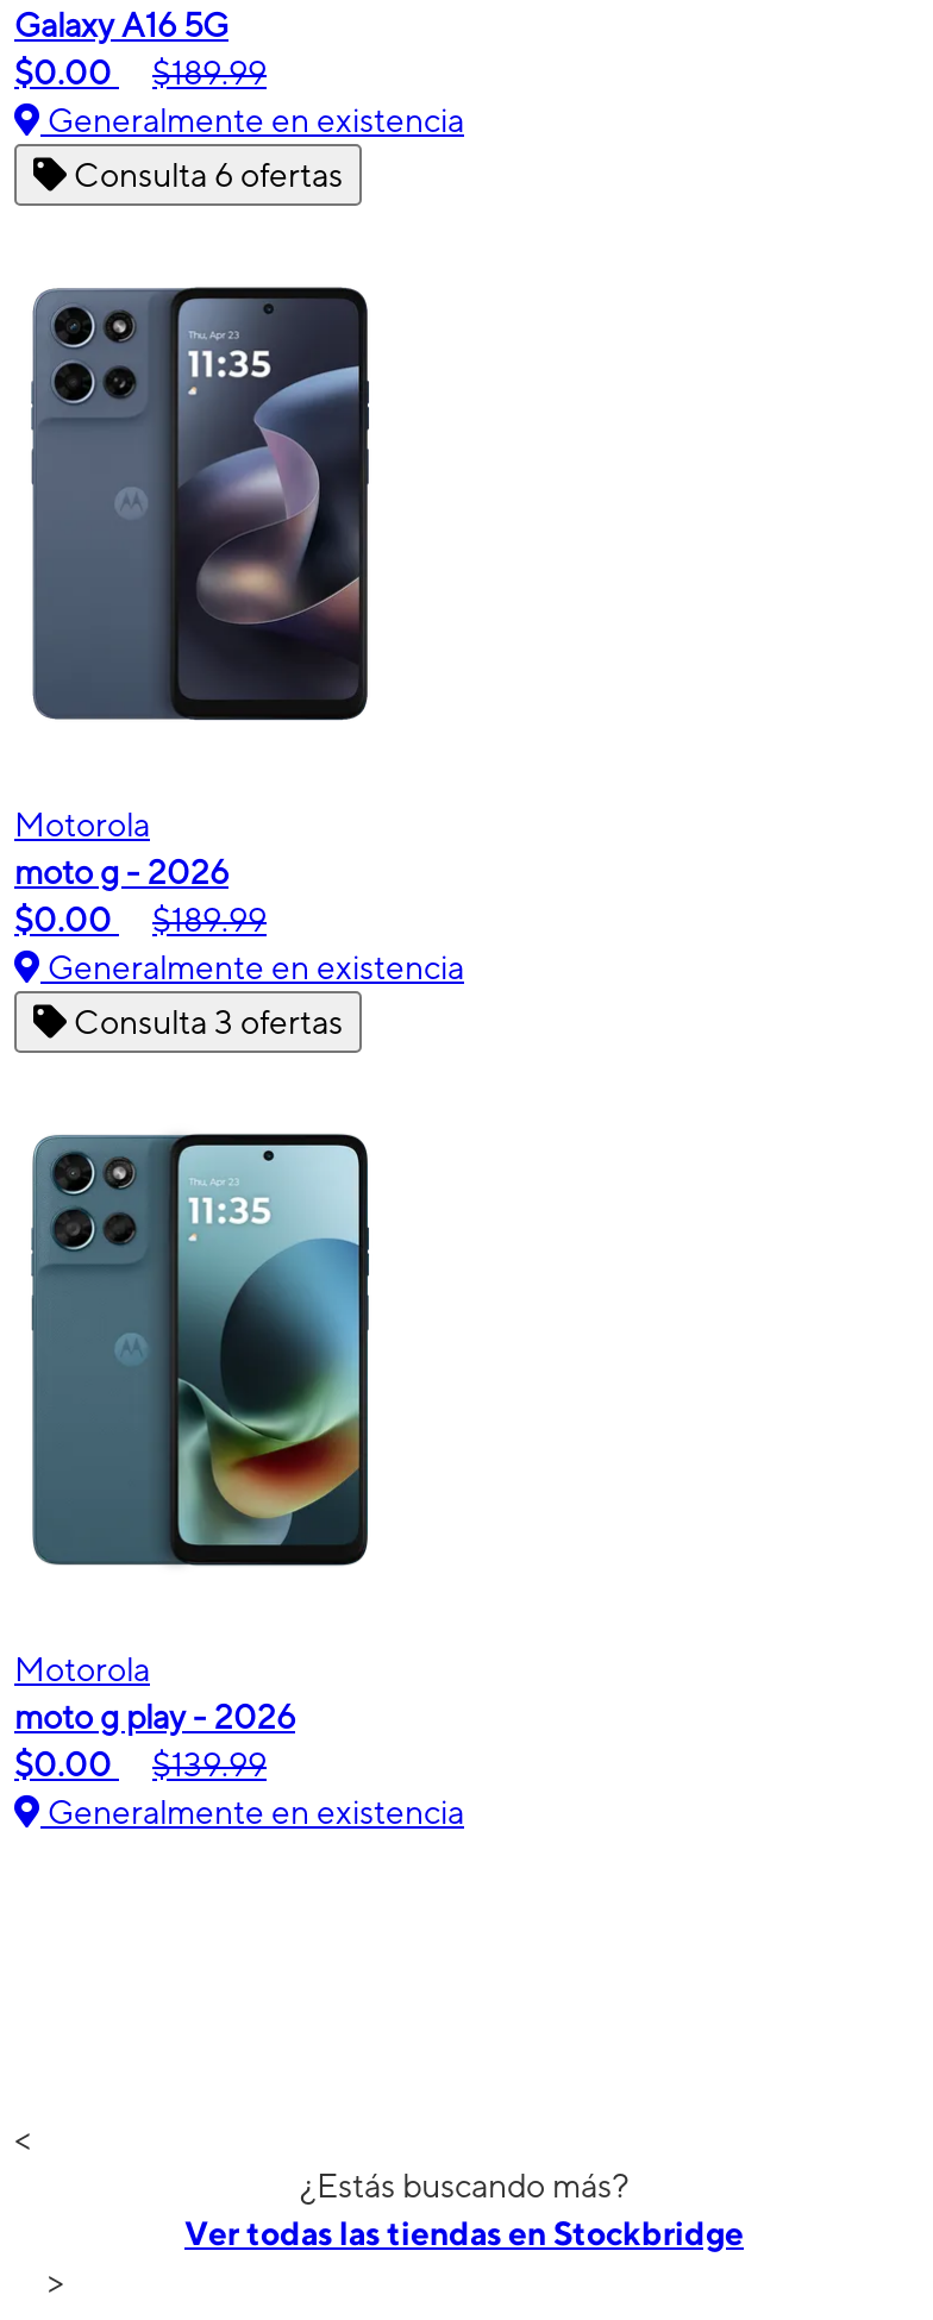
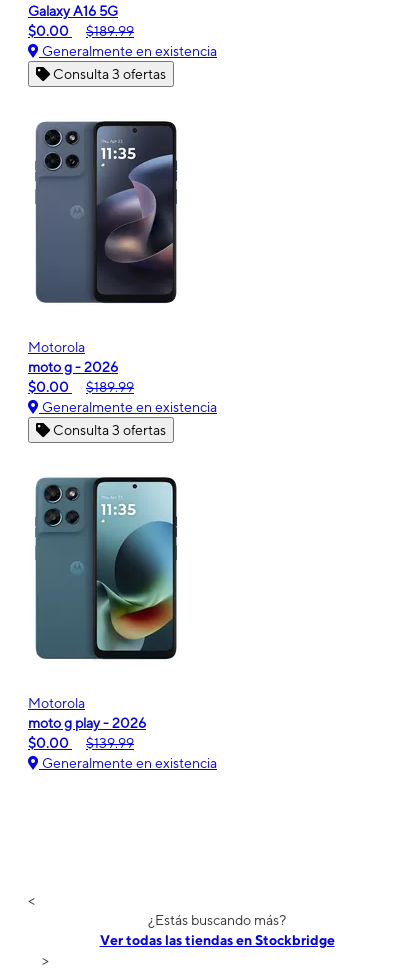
- Consulta 6 ofertas
+ Consulta 3 ofertas
